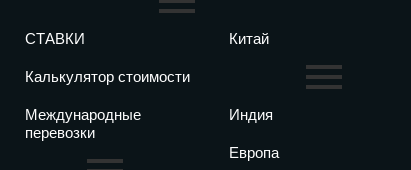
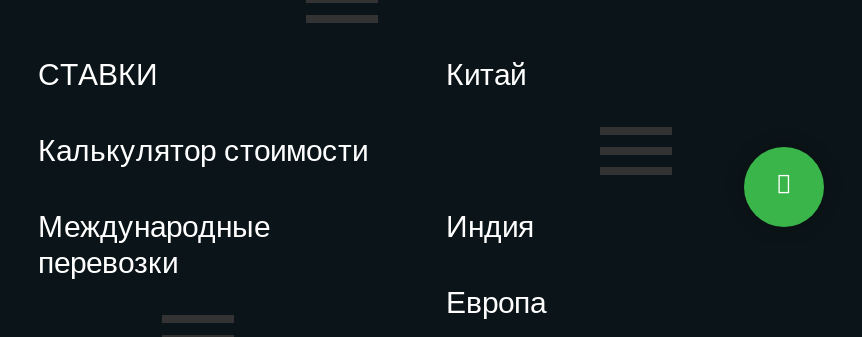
+ [image]
